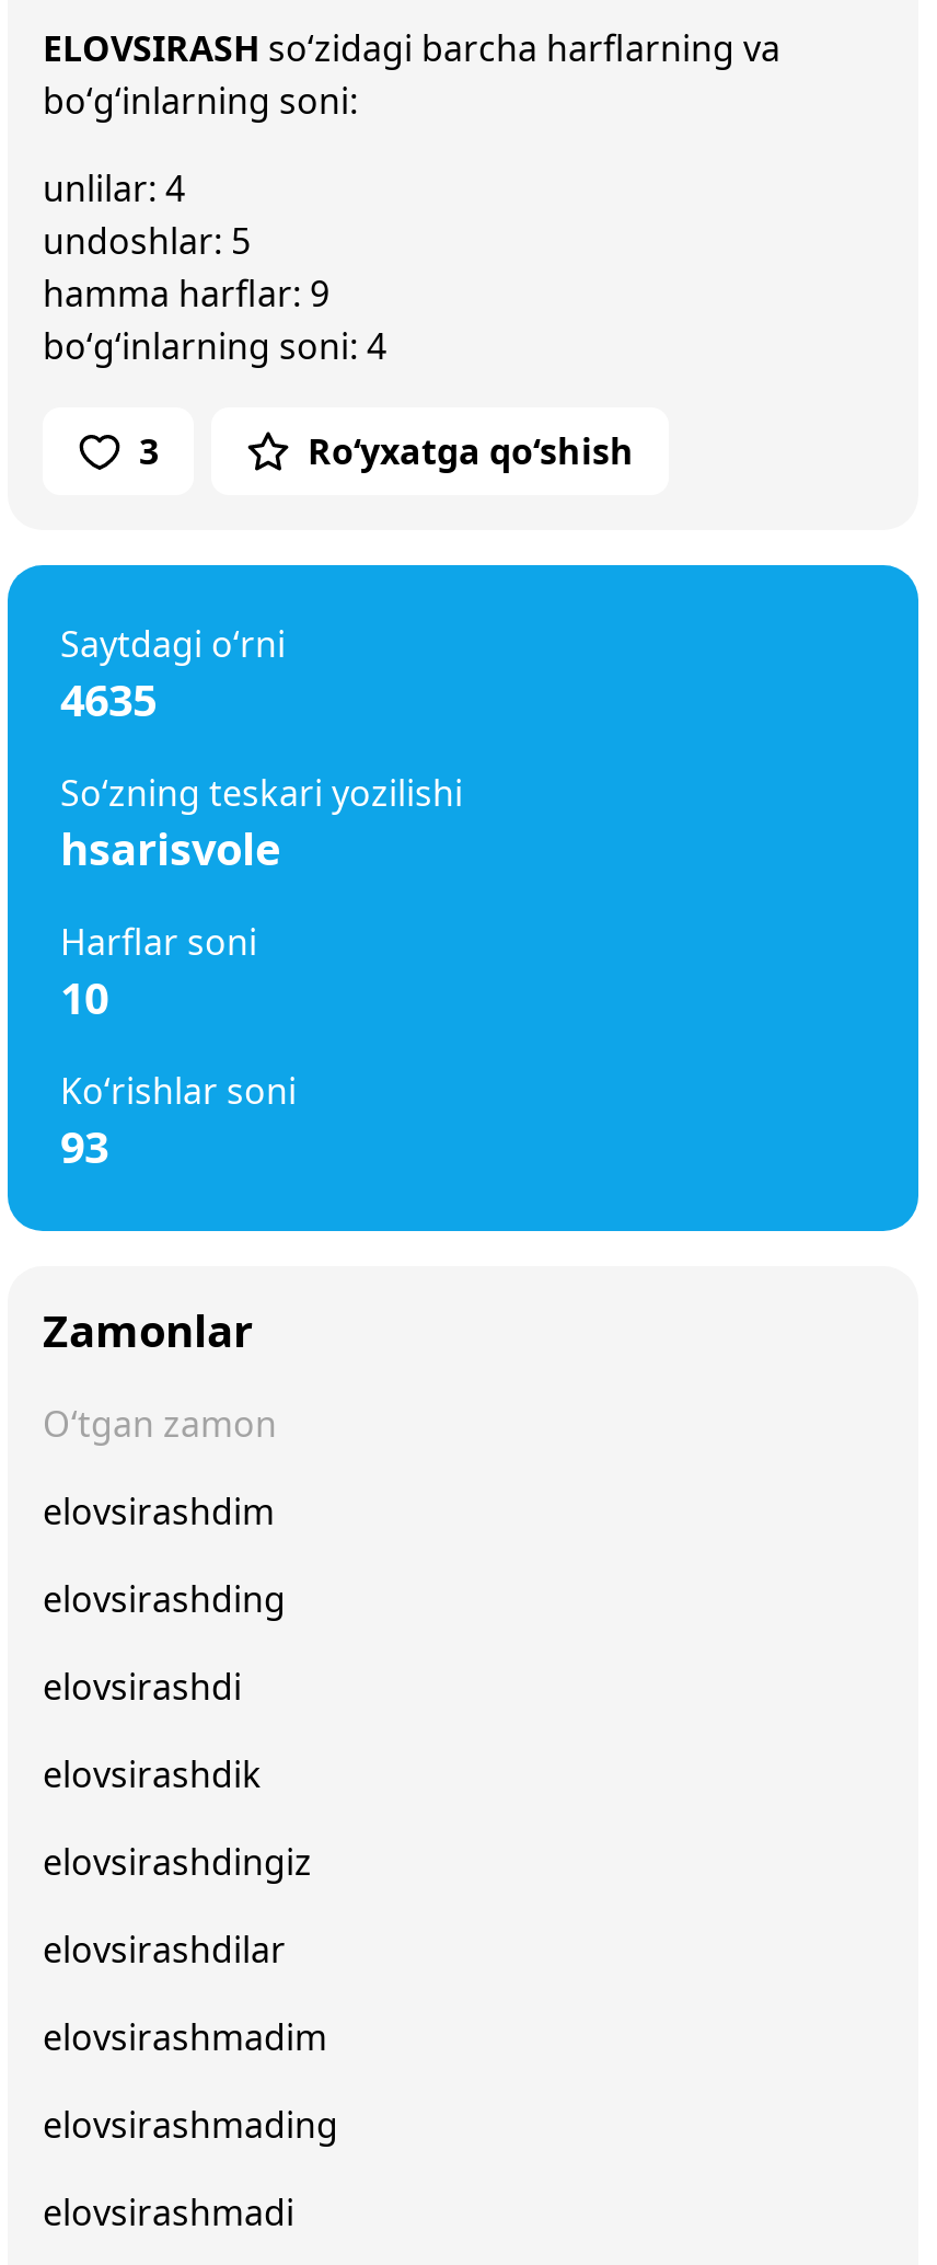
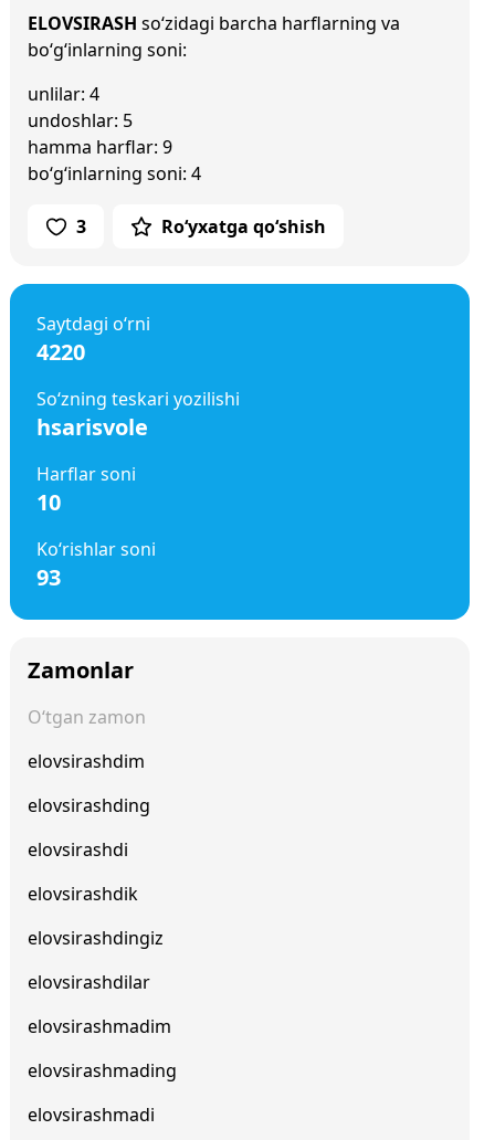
- 4635
+ 4220
